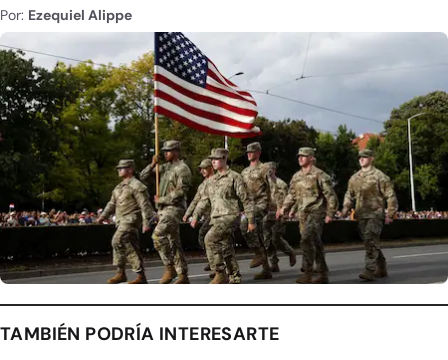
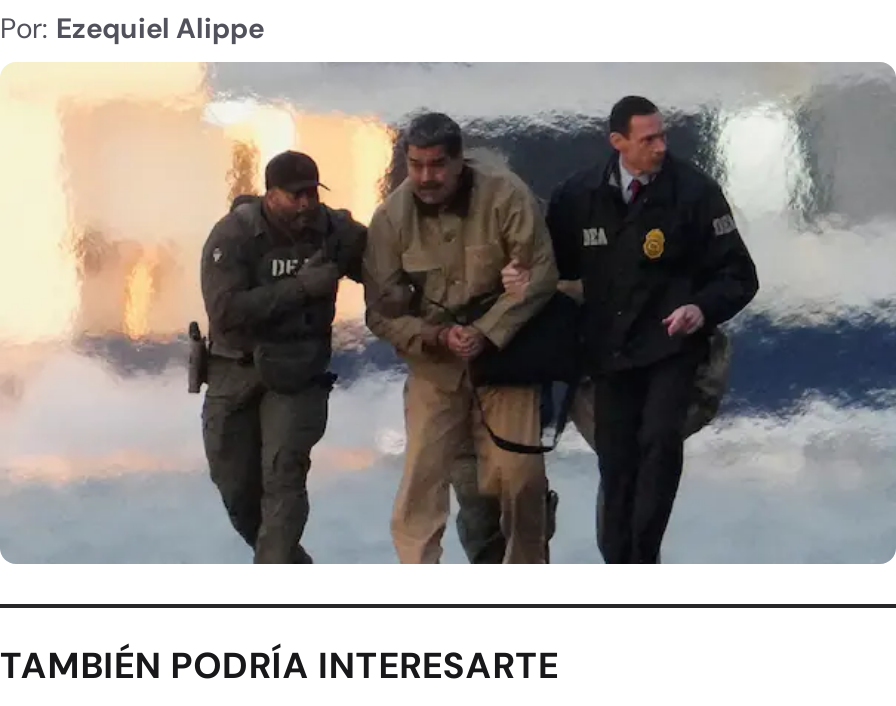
- [image]
+ [image]
